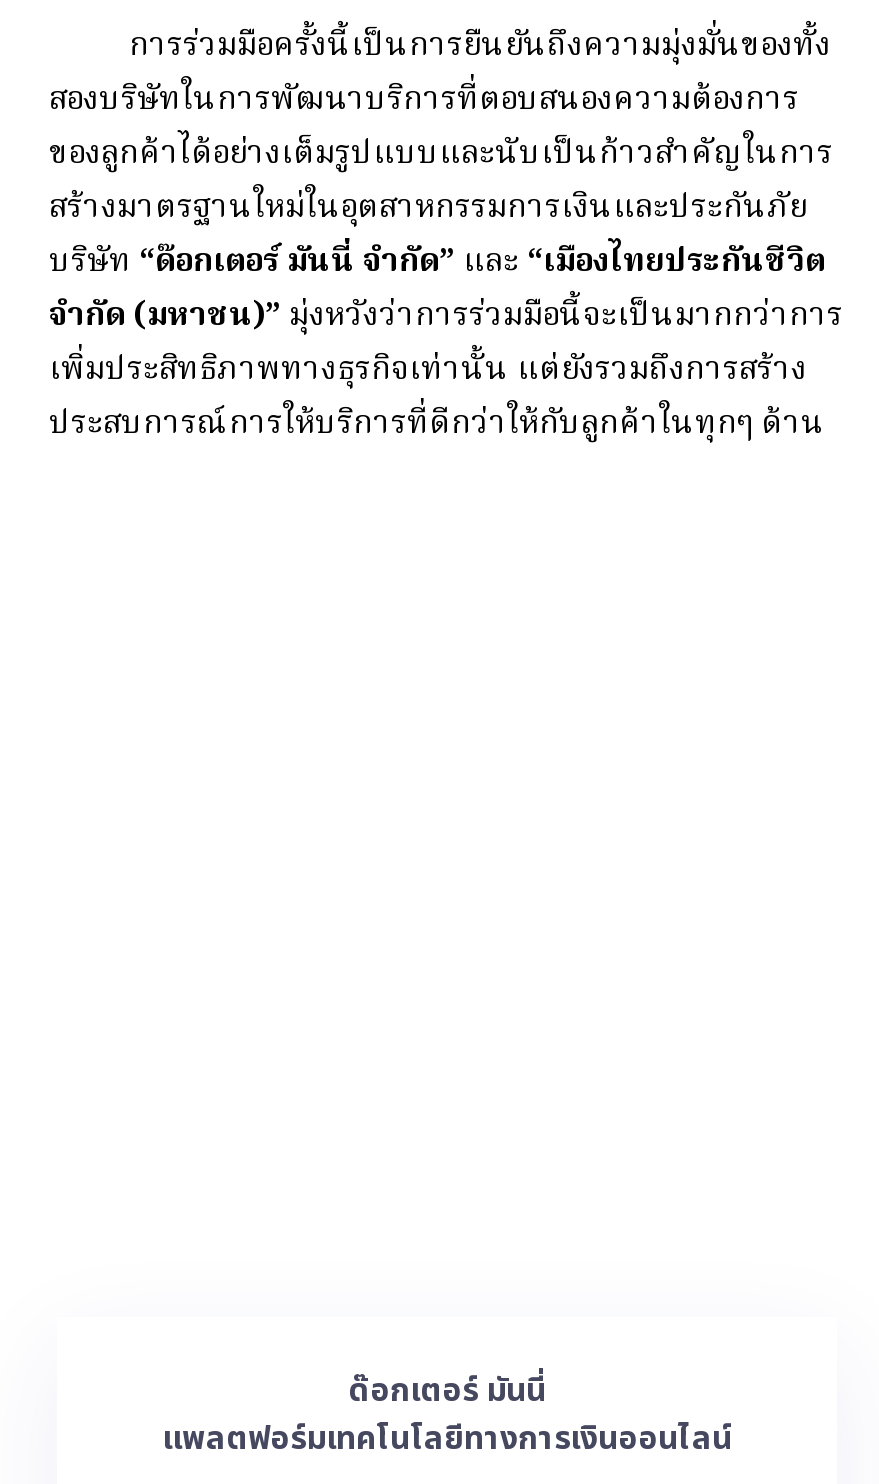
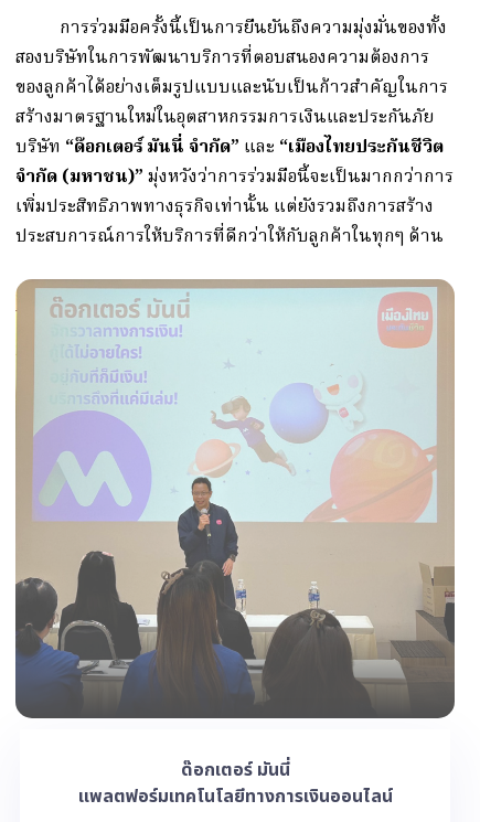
+ [image]
